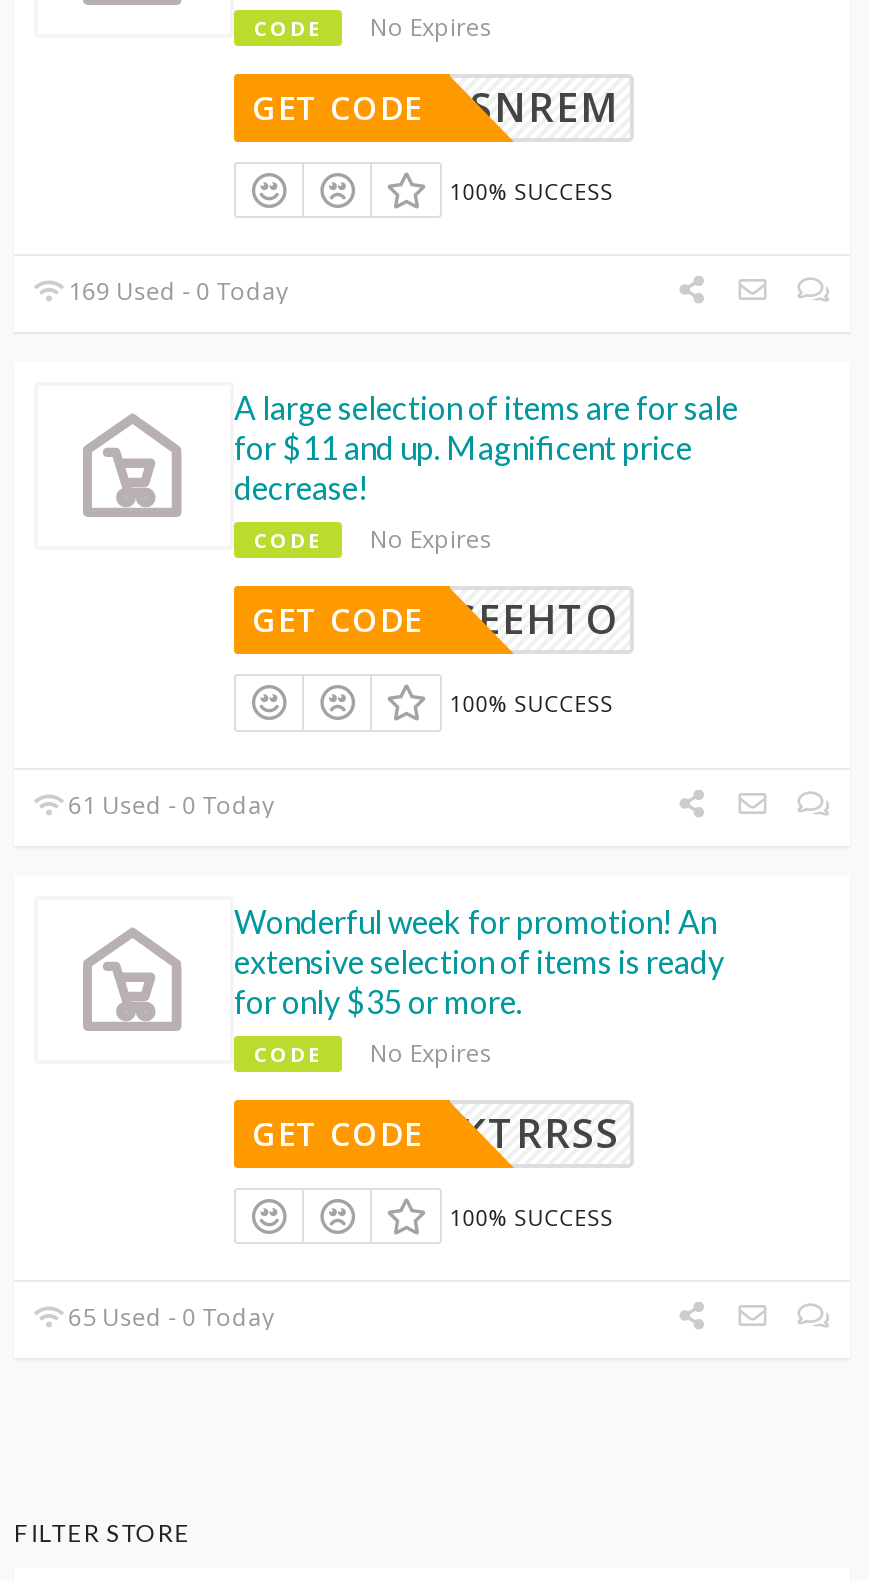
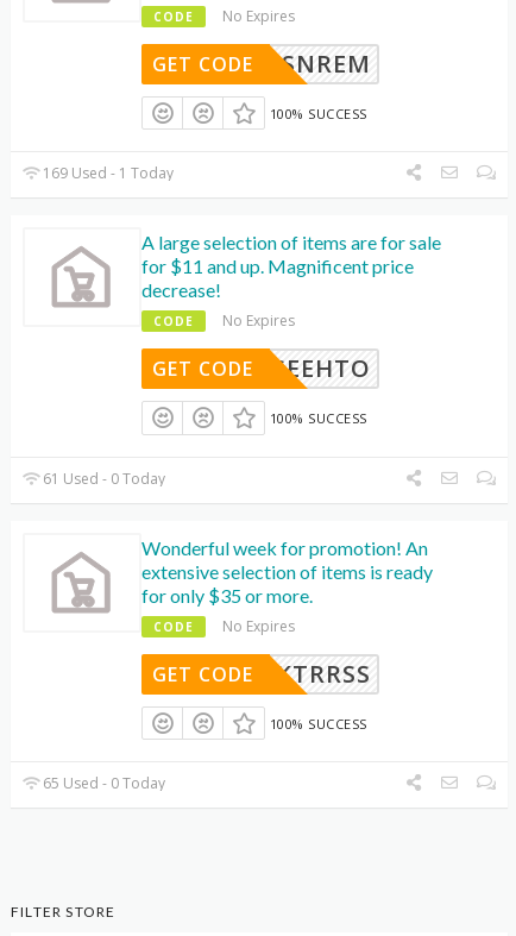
- 169 Used - 0 Today
+ 169 Used - 1 Today
